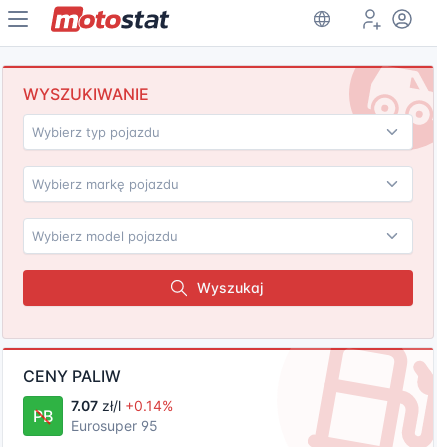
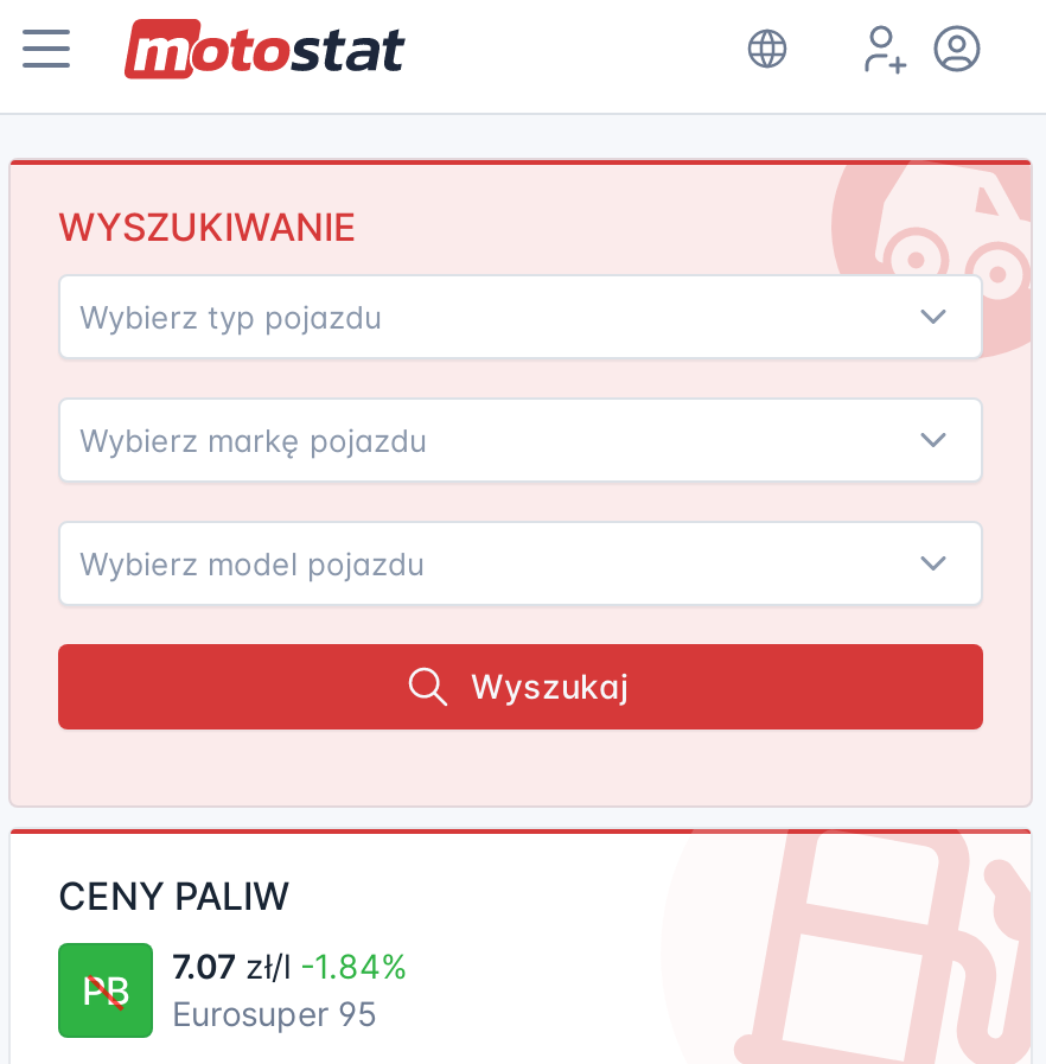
- 7.07 zł/l +0.14%
+ 7.07 zł/l -1.84%
